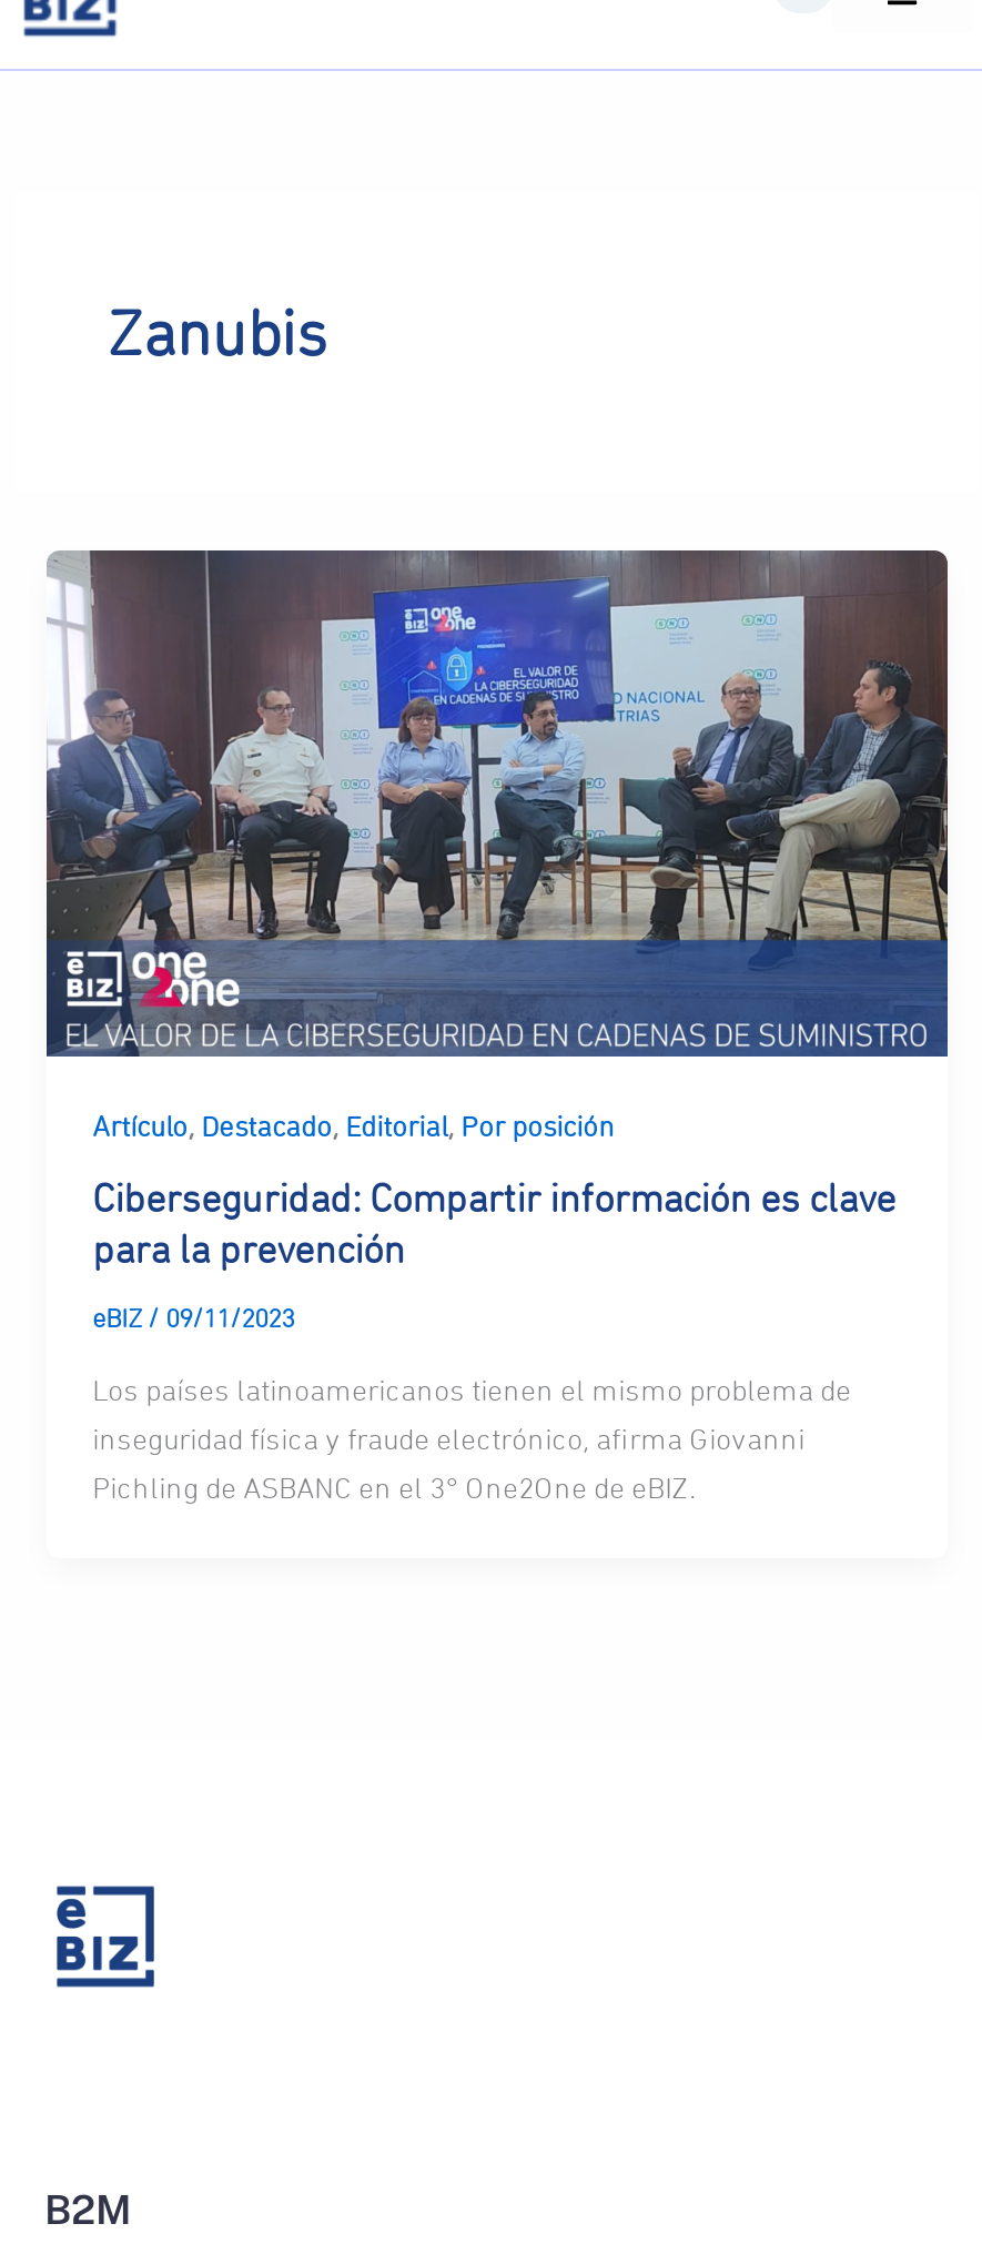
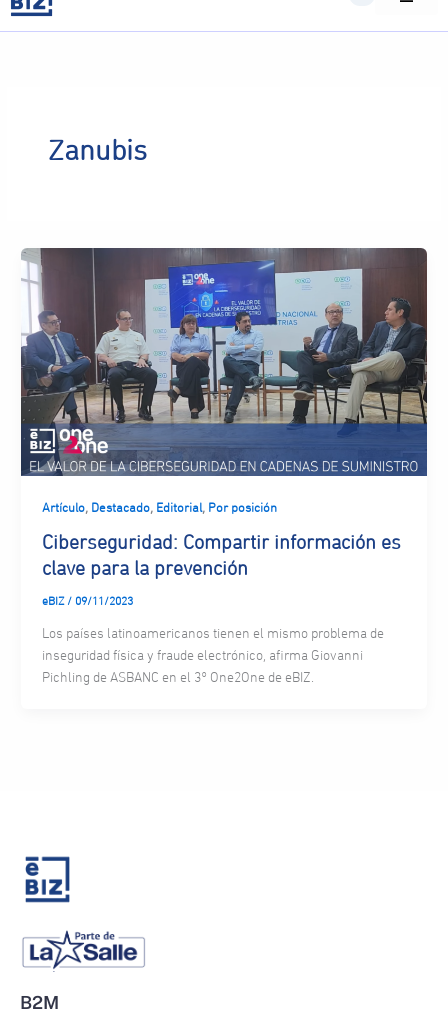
+ [image]
